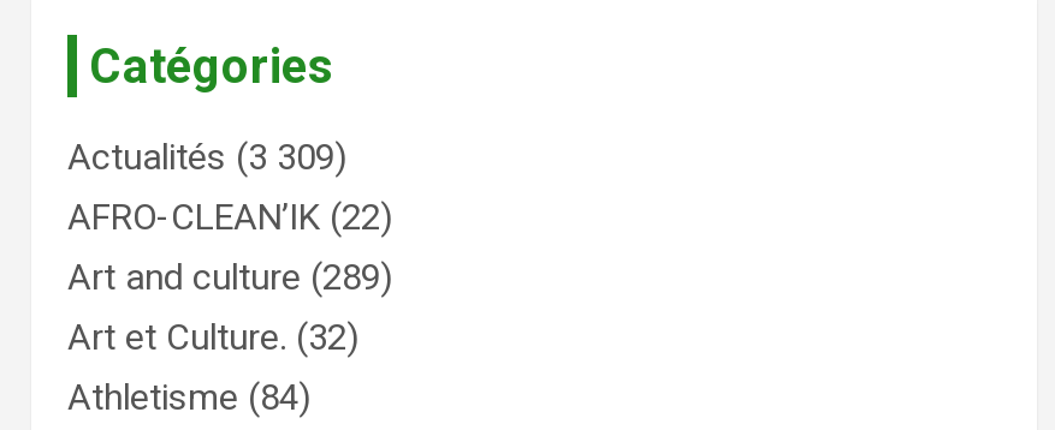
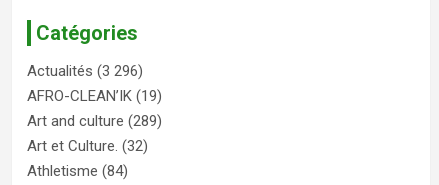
- Actualités (3 309)
+ Actualités (3 296)

- AFRO-CLEAN’IK (22)
+ AFRO-CLEAN’IK (19)
